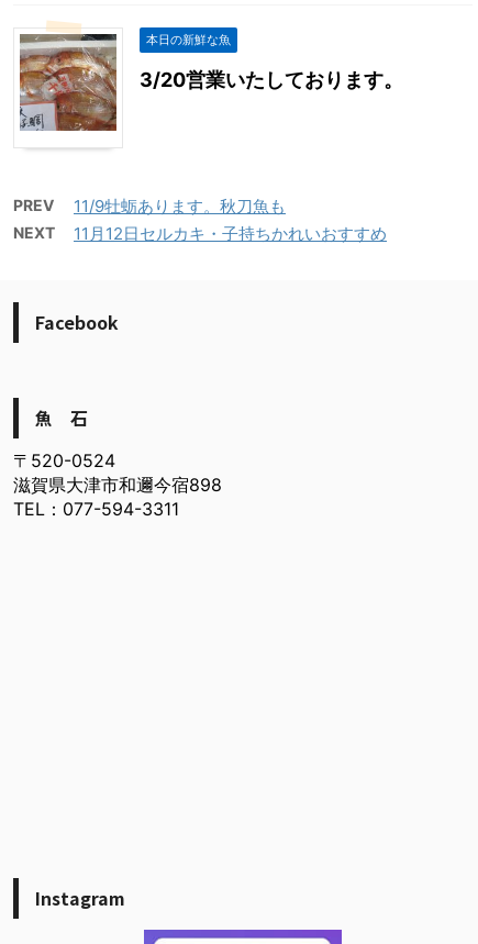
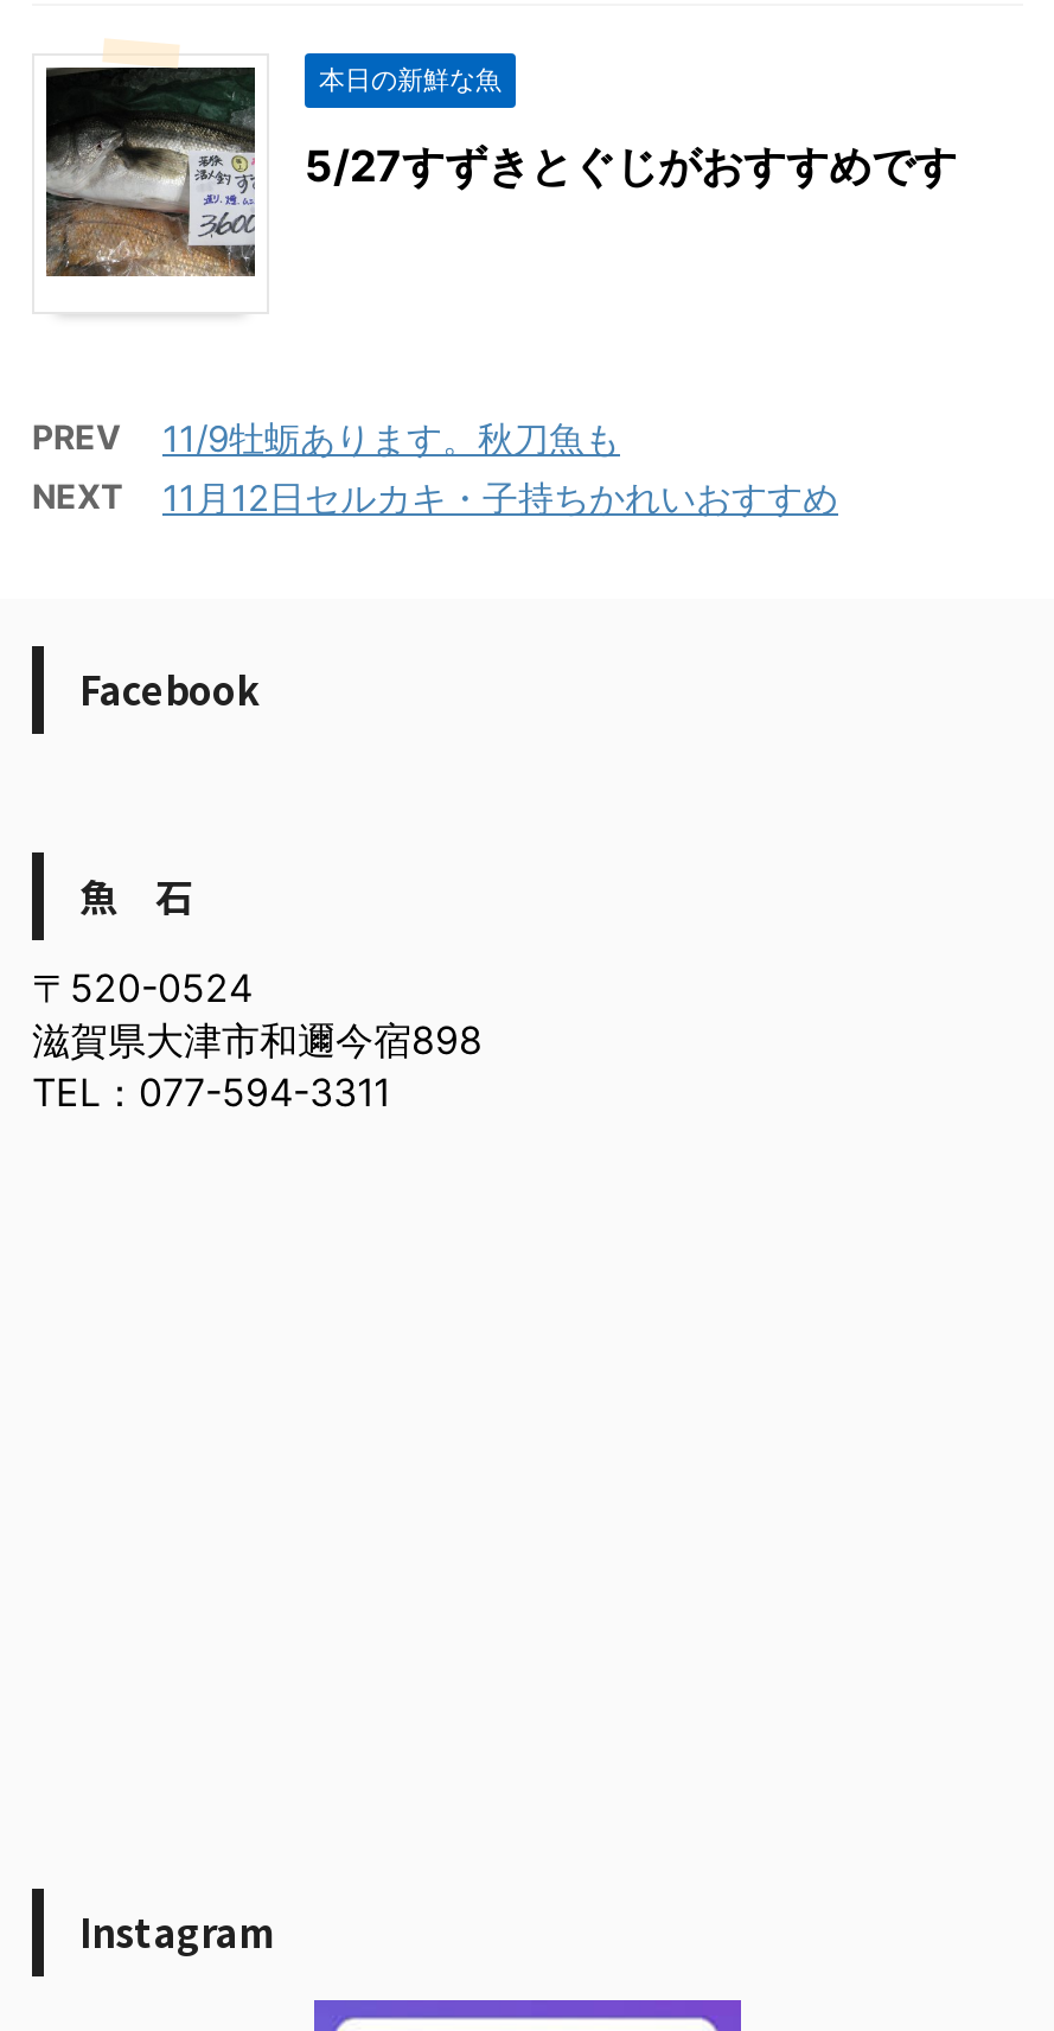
- [image]
- 3/20営業いたしております。
+ [image]
+ 5/27すずきとぐじがおすすめです
